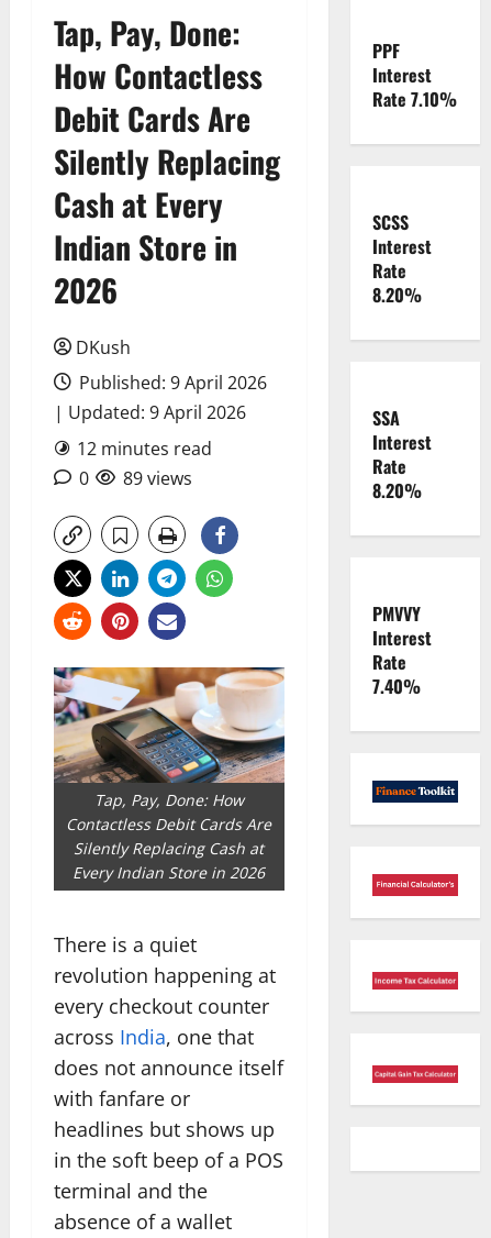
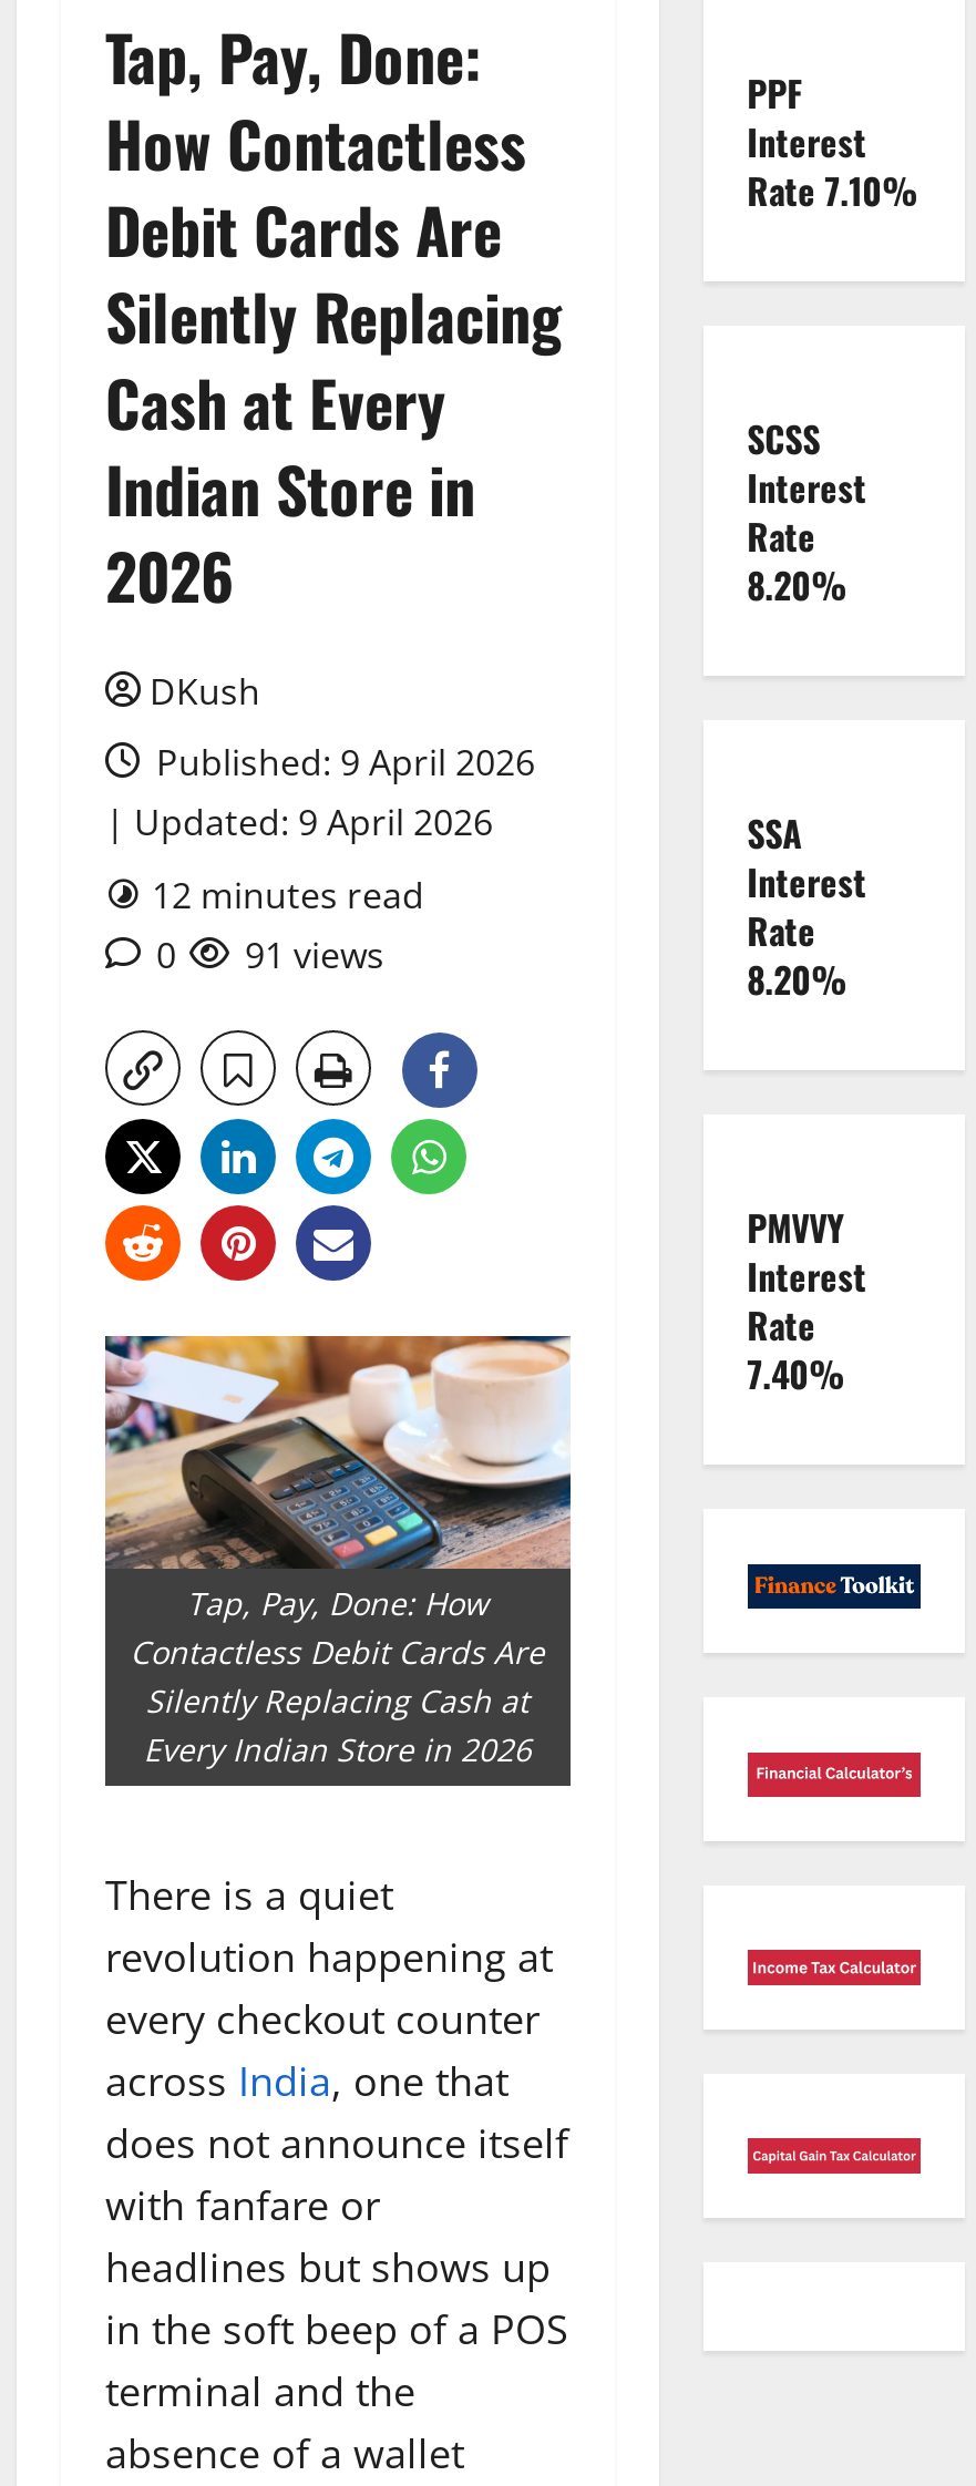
- 0 89 views
+ 0 91 views
